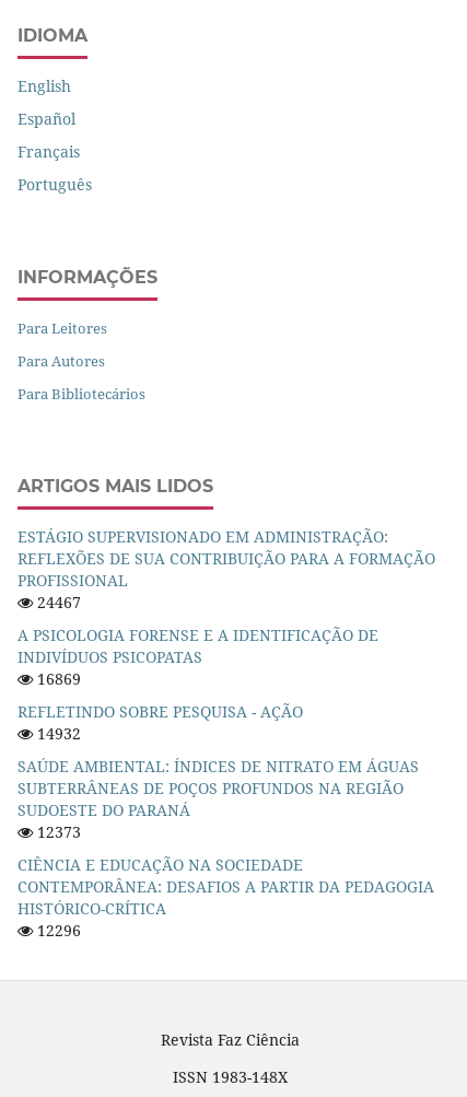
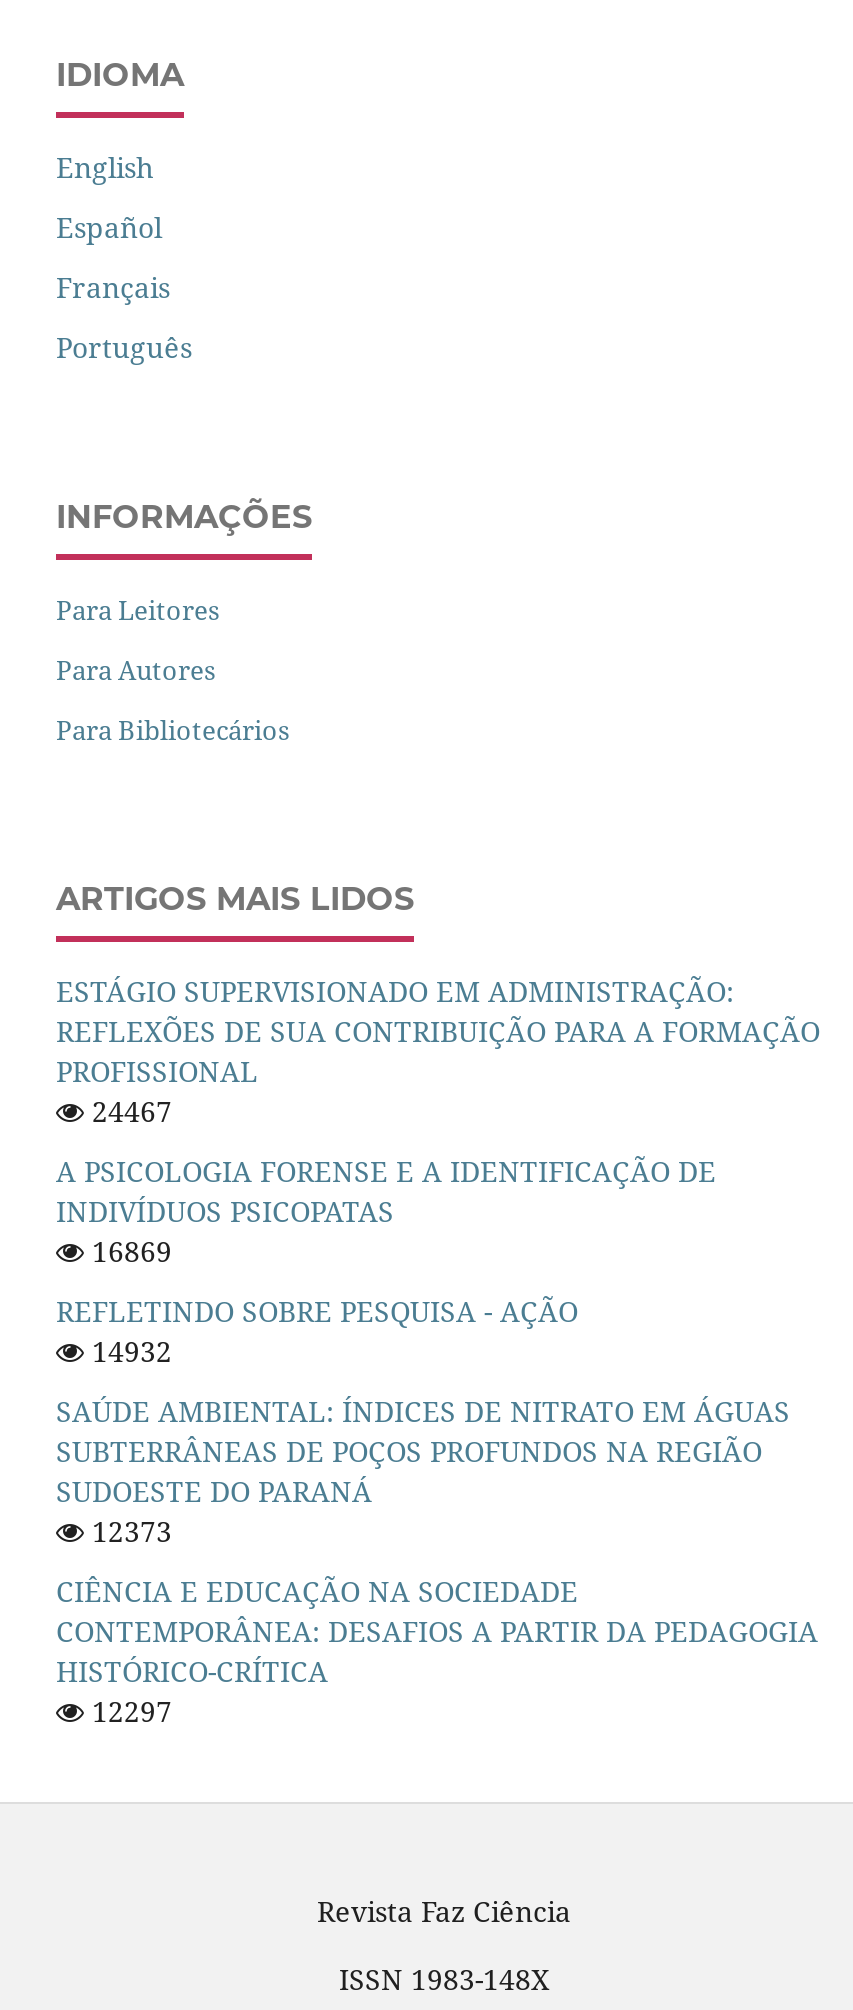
- 12296
+ 12297
